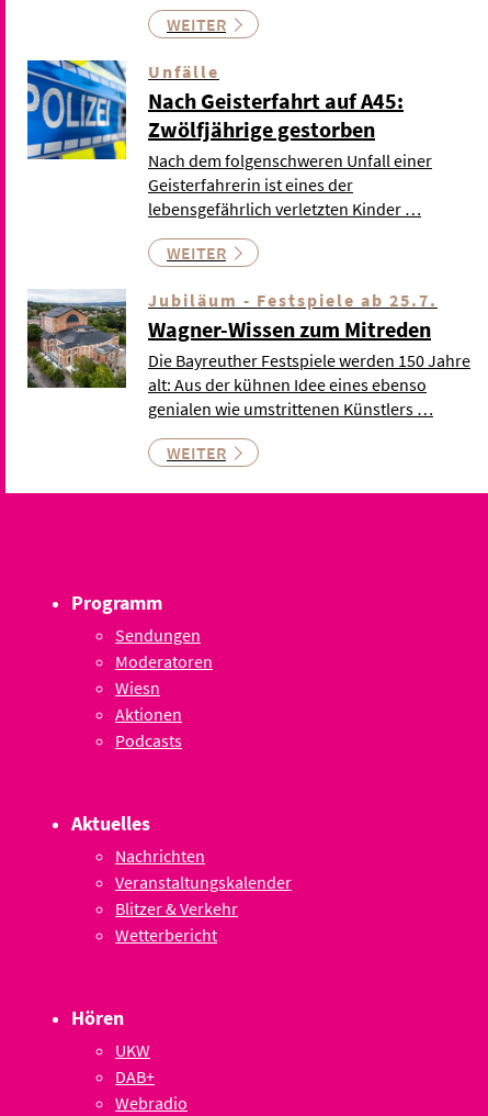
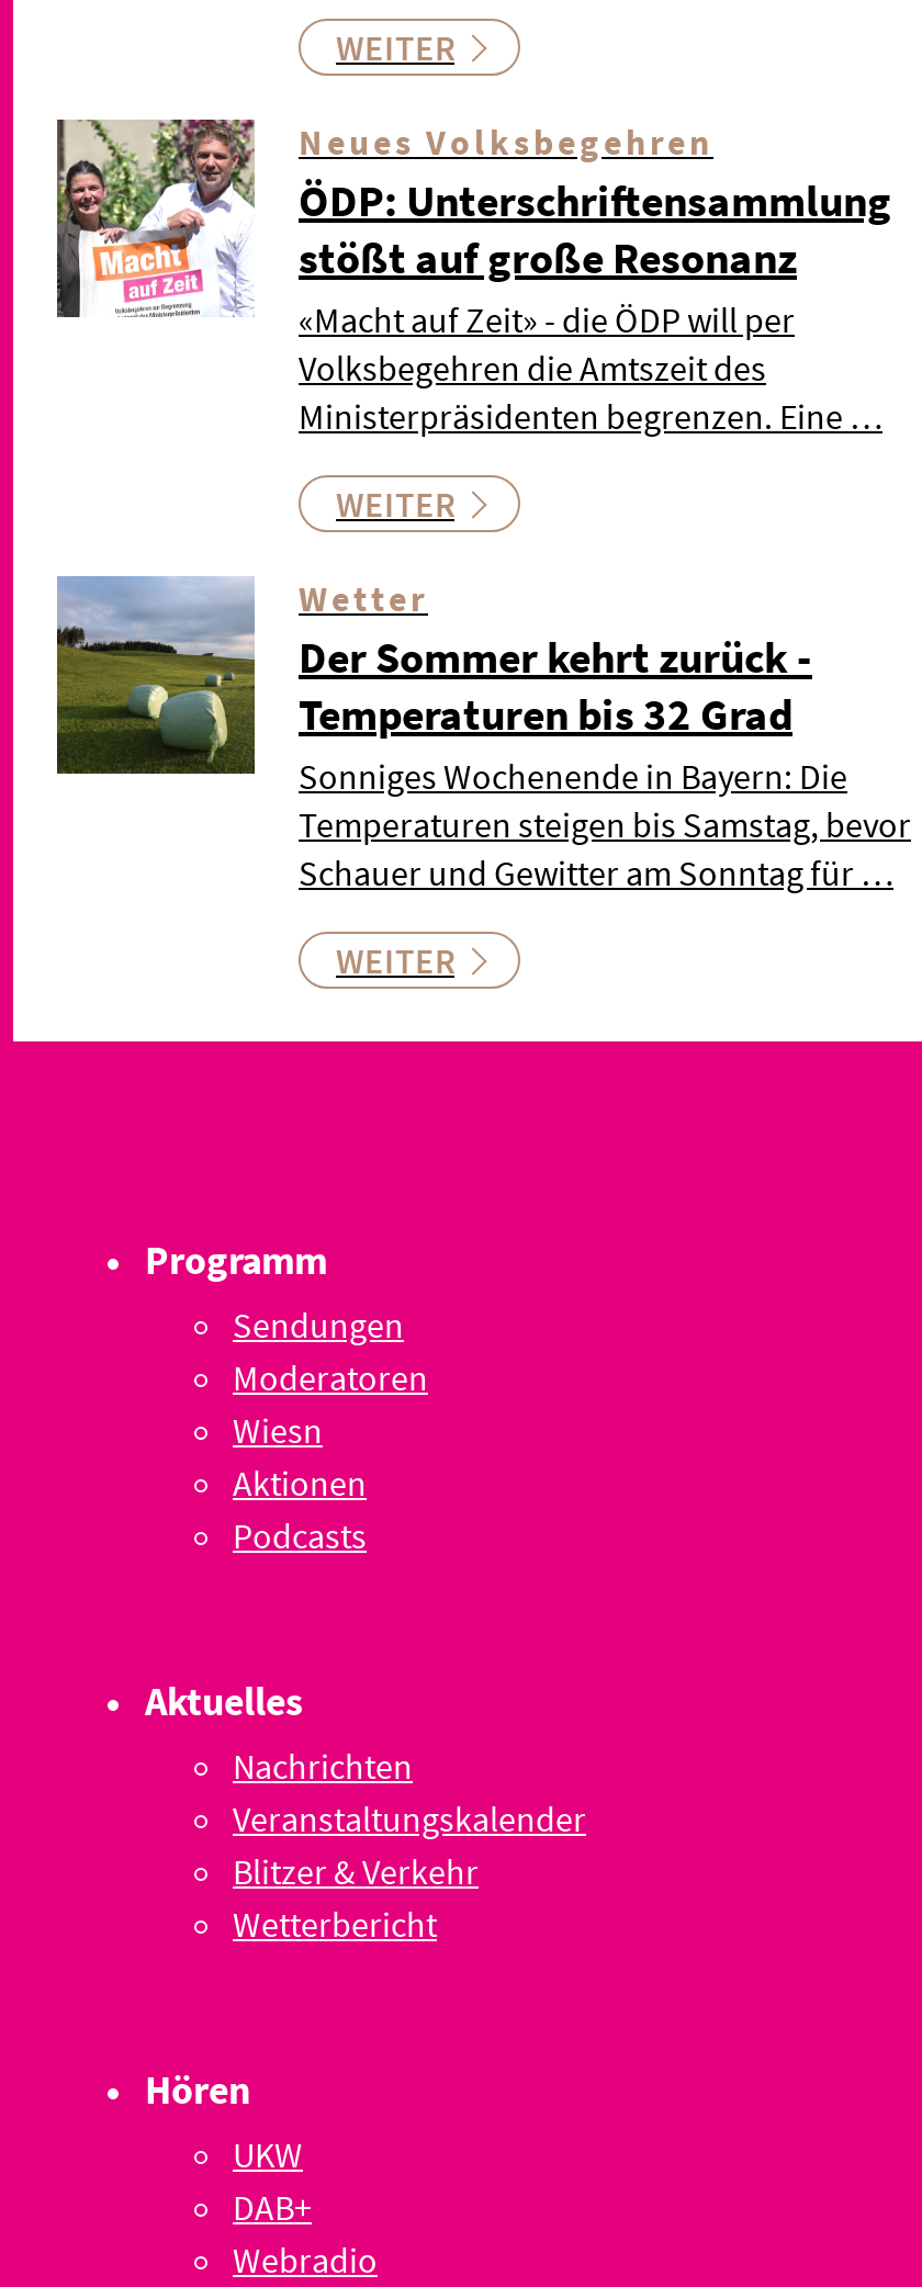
- [image]
- Unfälle
- Nach Geisterfahrt auf A45:
- Zwölfjährige gestorben
- Nach dem folgenschweren Unfall einer
- Geisterfahrerin ist eines der
- lebensgefährlich verletzten Kinder …
+ [image]
+ Neues Volksbegehren
+ ÖDP: Unterschriftensammlung
+ stößt auf große Resonanz
+ «Macht auf Zeit» - die ÖDP will per
+ Volksbegehren die Amtszeit des
+ Ministerpräsidenten begrenzen. Eine …

- [image]
- Jubiläum - Festspiele ab 25.7.
- Wagner-Wissen zum Mitreden
- Die Bayreuther Festspiele werden 150 Jahre
- alt: Aus der kühnen Idee eines ebenso
- genialen wie umstrittenen Künstlers …
+ [image]
+ Wetter
+ Der Sommer kehrt zurück -
+ Temperaturen bis 32 Grad
+ Sonniges Wochenende in Bayern: Die
+ Temperaturen steigen bis Samstag, bevor
+ Schauer und Gewitter am Sonntag für …
